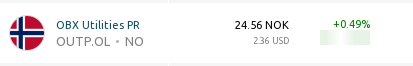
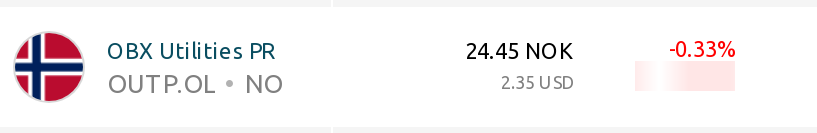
- 24.56 NOK
+ 24.45 NOK

- +0.49
+ -0.33

- 2.36 USD
+ 2.35 USD
